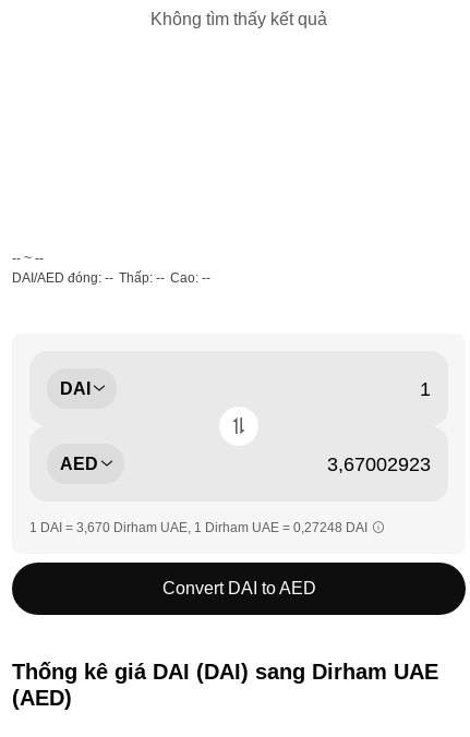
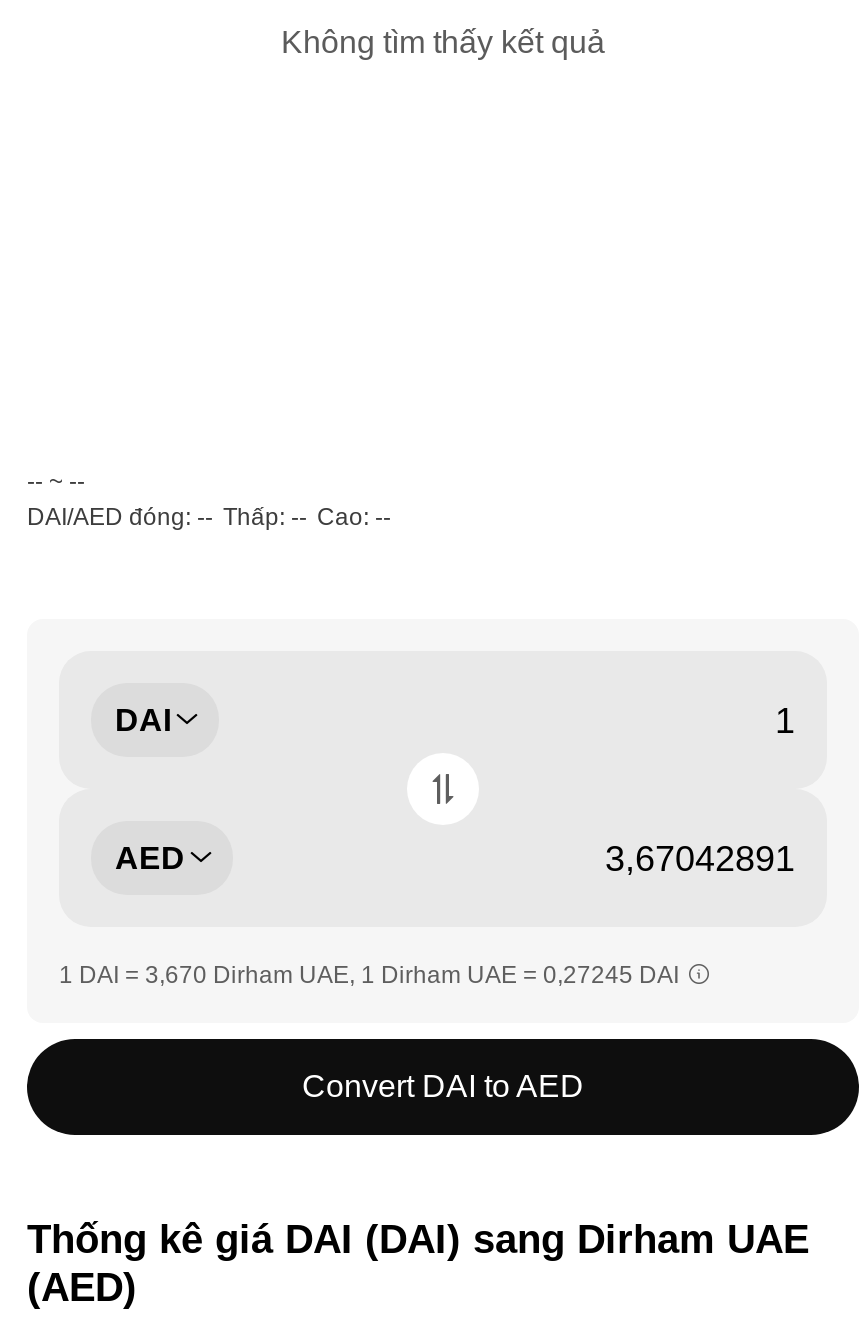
- 1 DAI = 3,670 Dirham UAE, 1 Dirham UAE = 0,27248 DAI
+ 1 DAI = 3,670 Dirham UAE, 1 Dirham UAE = 0,27245 DAI
